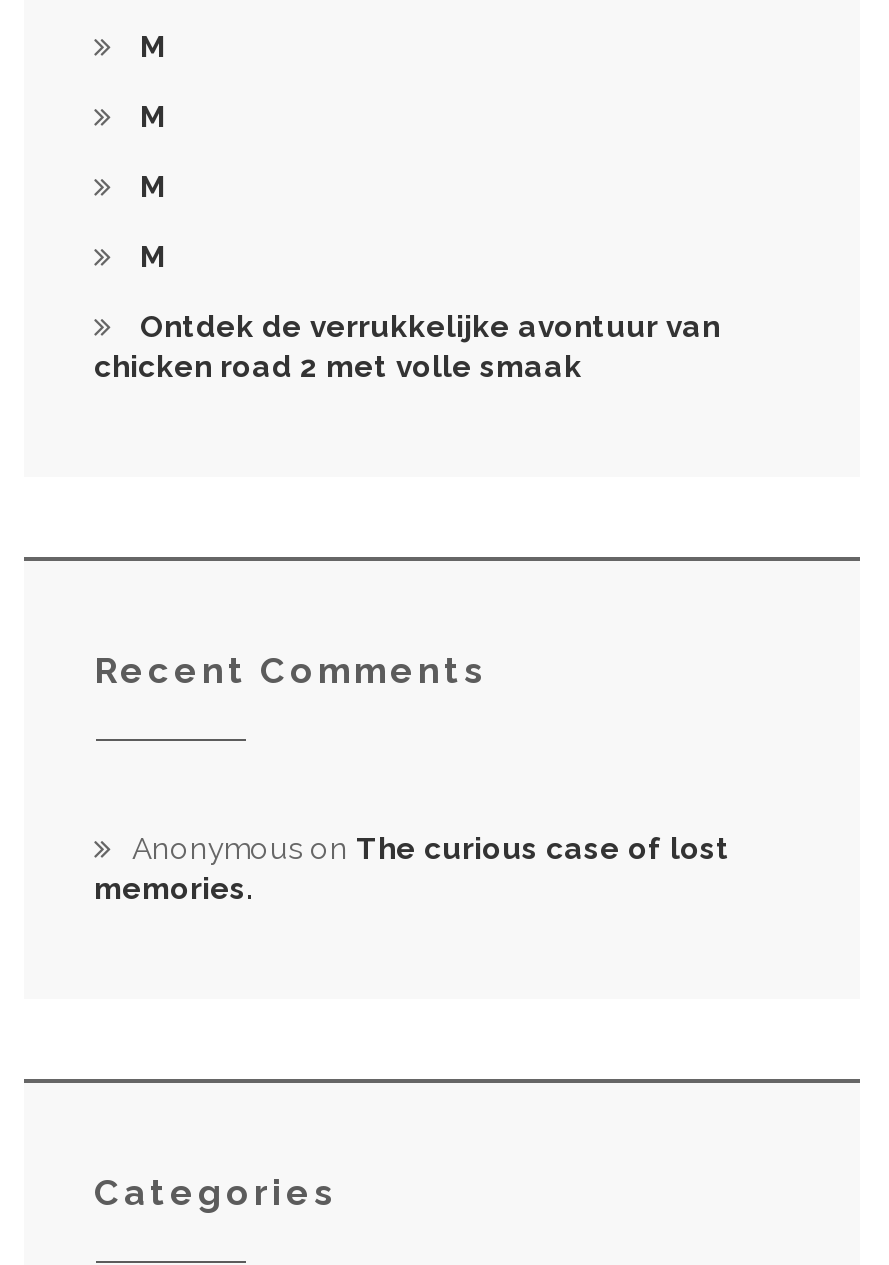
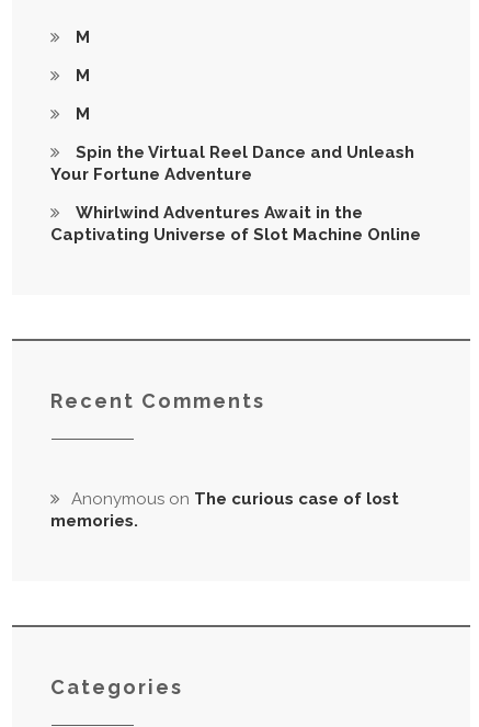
- M
+ Spin the Virtual Reel Dance and Unleash
+ Your Fortune Adventure

- Ontdek de verrukkelijke avontuur van
- chicken road 2 met volle smaak
+ Whirlwind Adventures Await in the
+ Captivating Universe of Slot Machine Online
